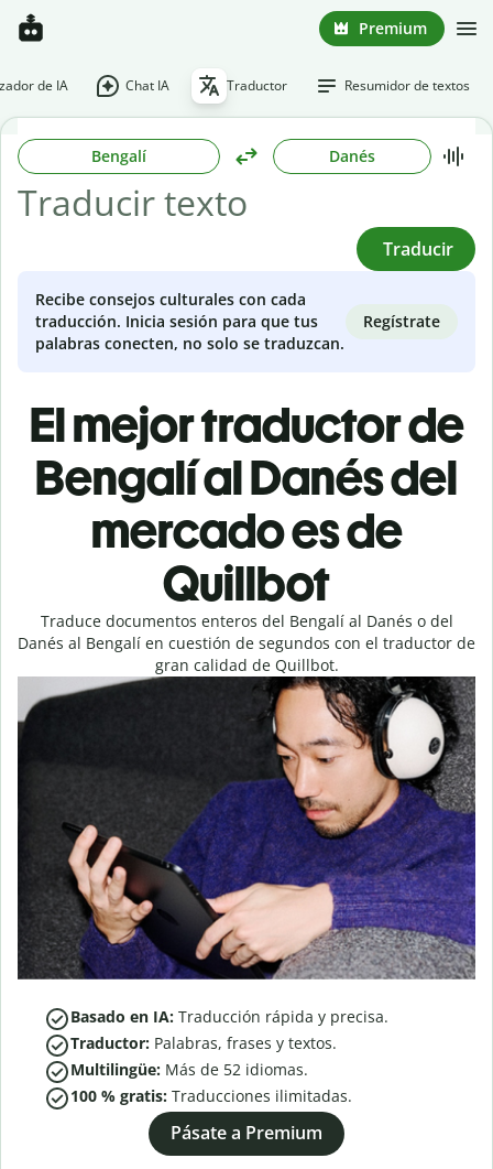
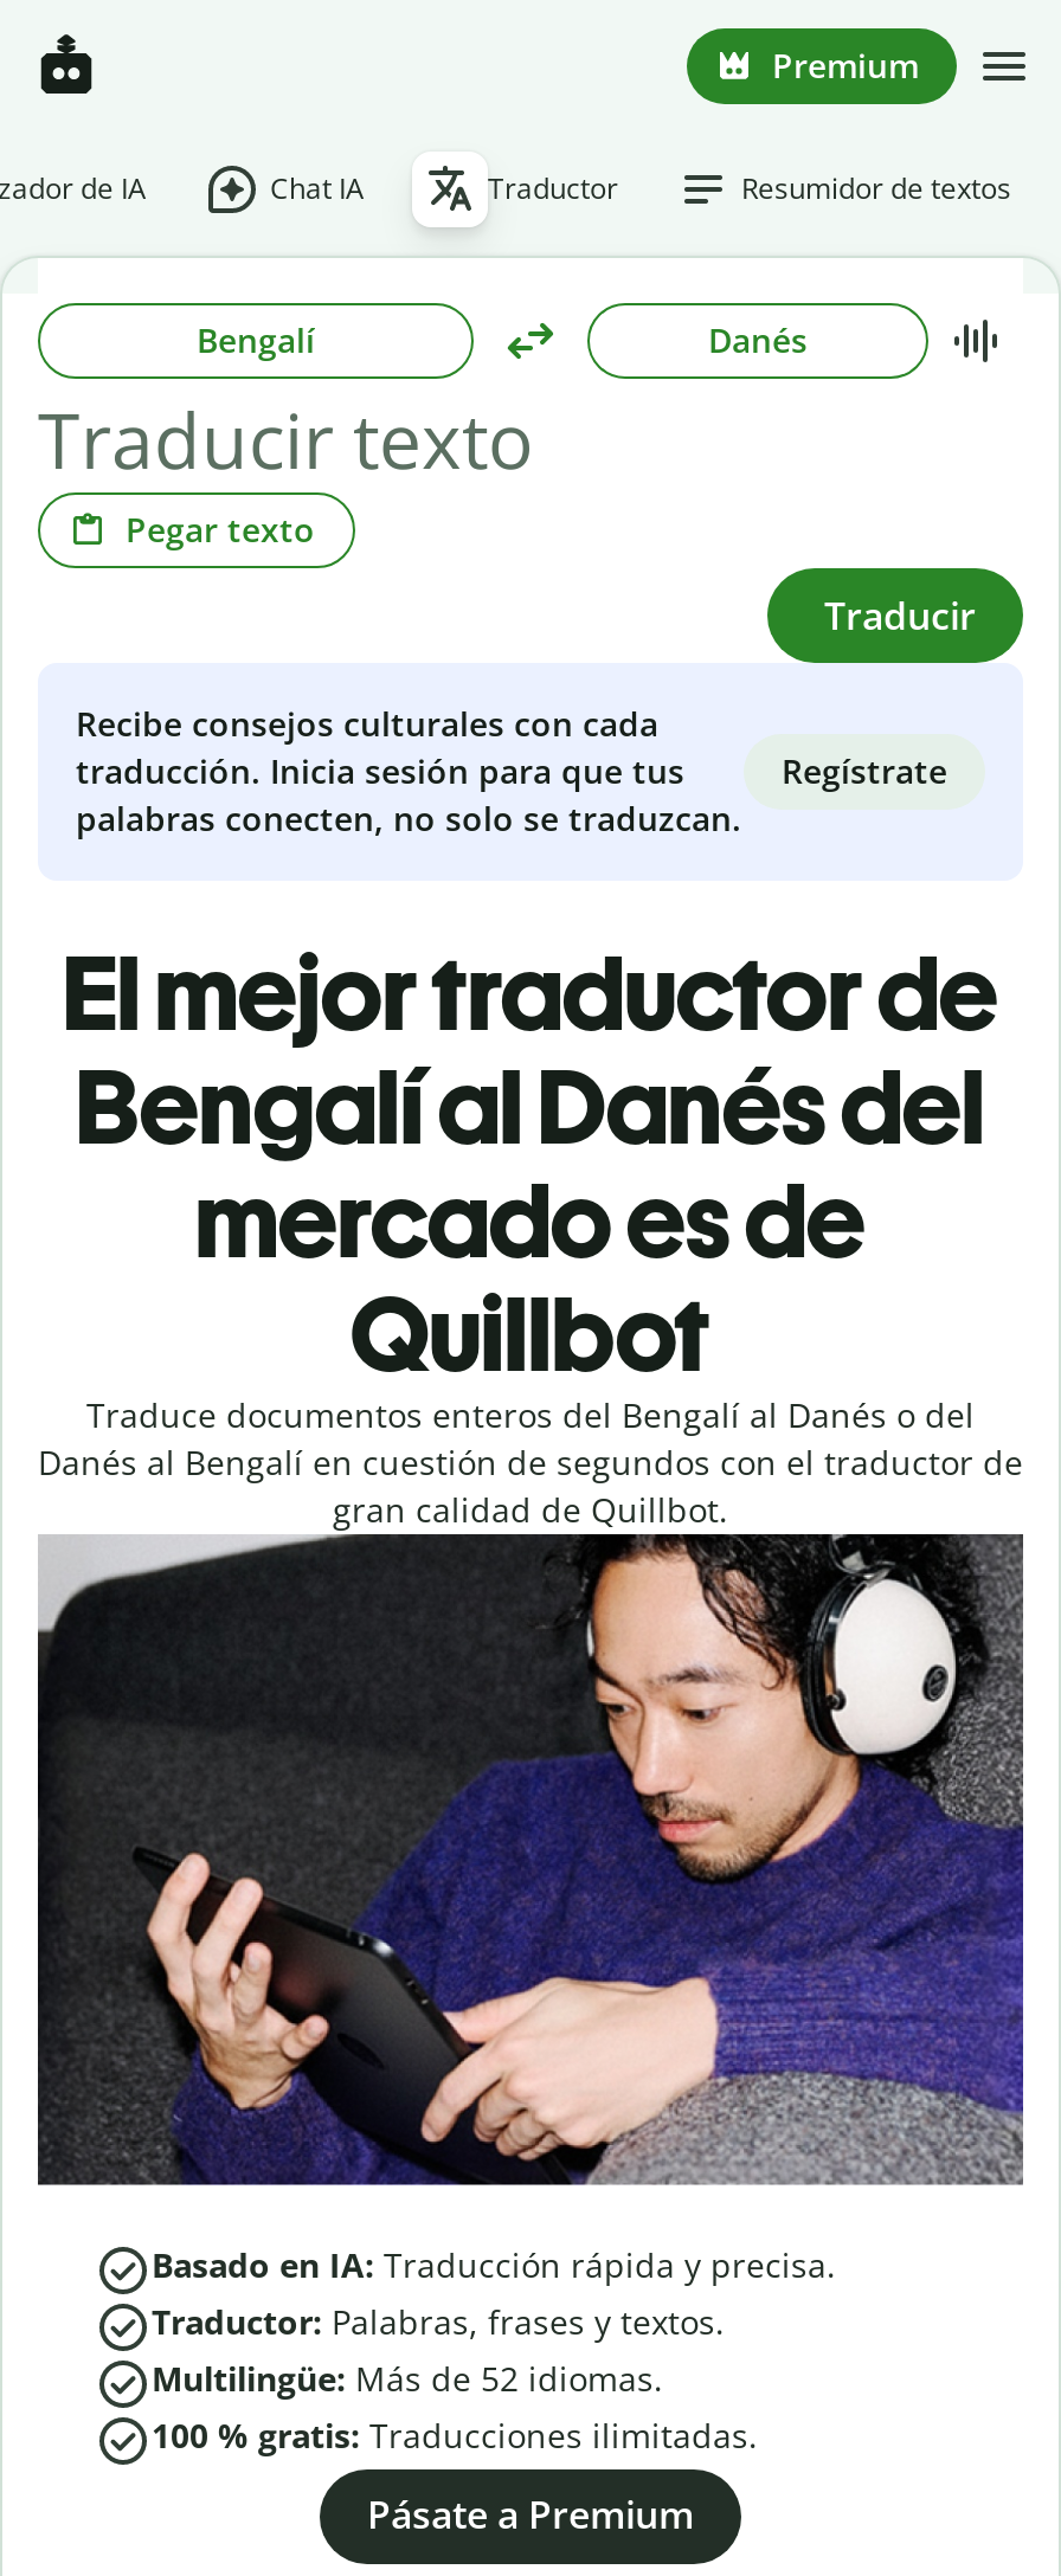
+ Pegar texto
